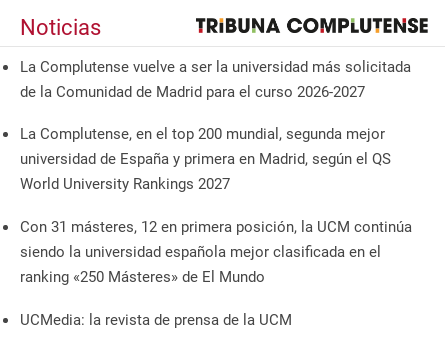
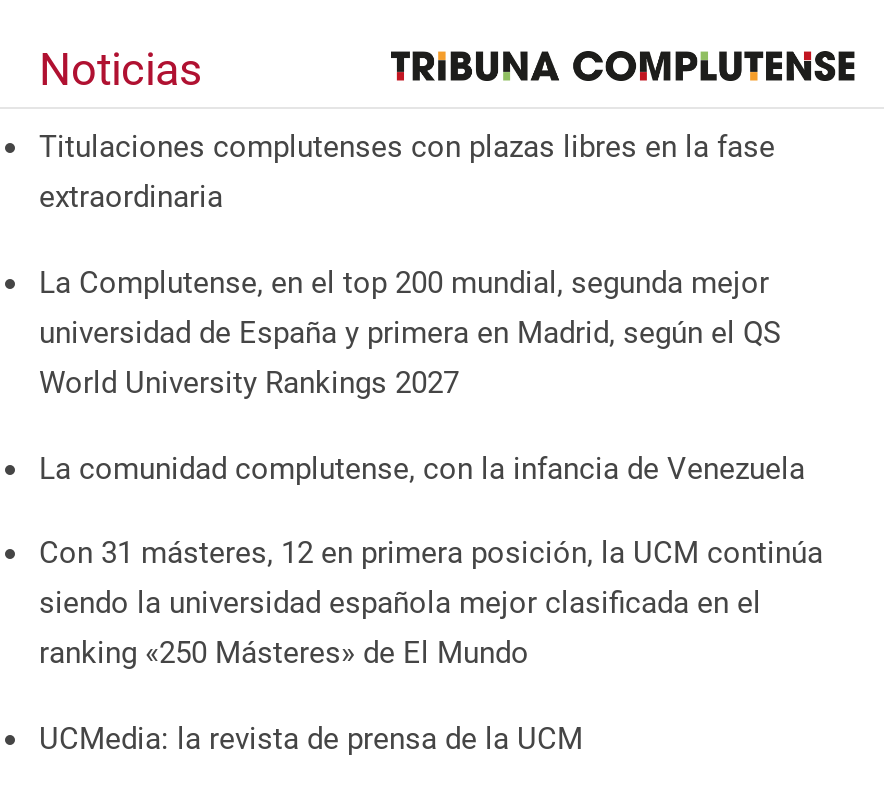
- La Complutense vuelve a ser la universidad más solicitada
- de la Comunidad de Madrid para el curso 2026-2027
+ Titulaciones complutenses con plazas libres en la fase
+ extraordinaria

+ La comunidad complutense, con la infancia de Venezuela
